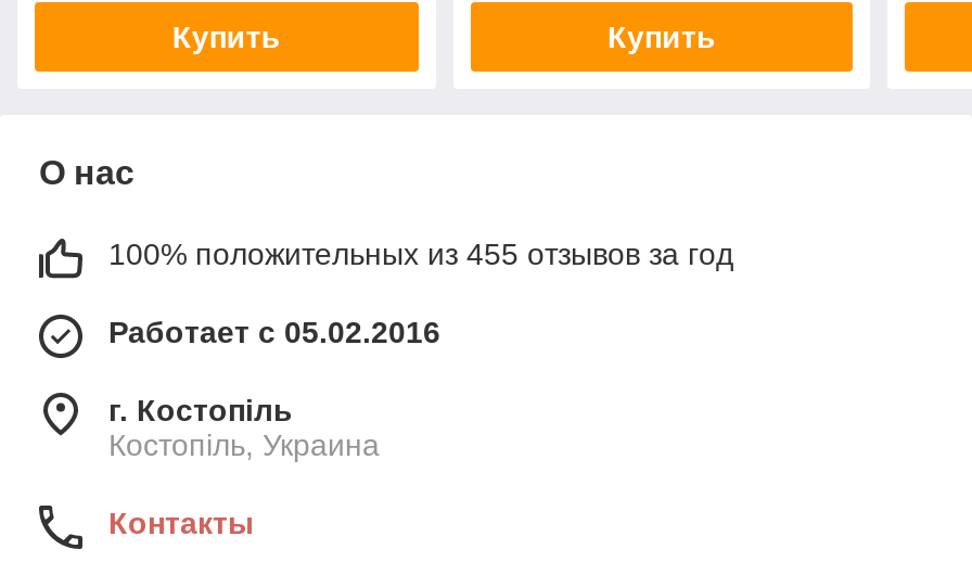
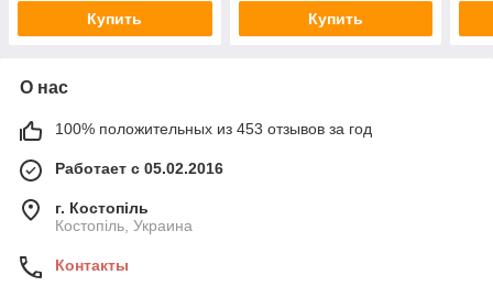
- 100% положительных из 455 отзывов за год
+ 100% положительных из 453 отзывов за год
